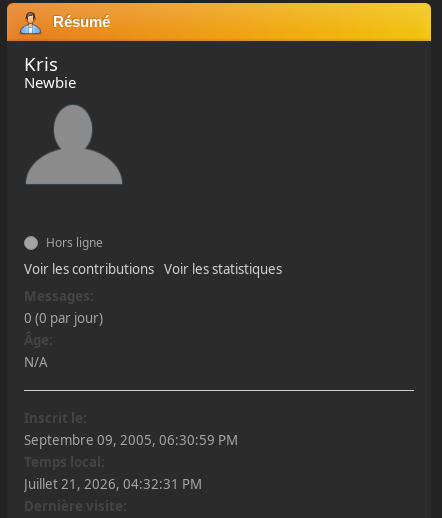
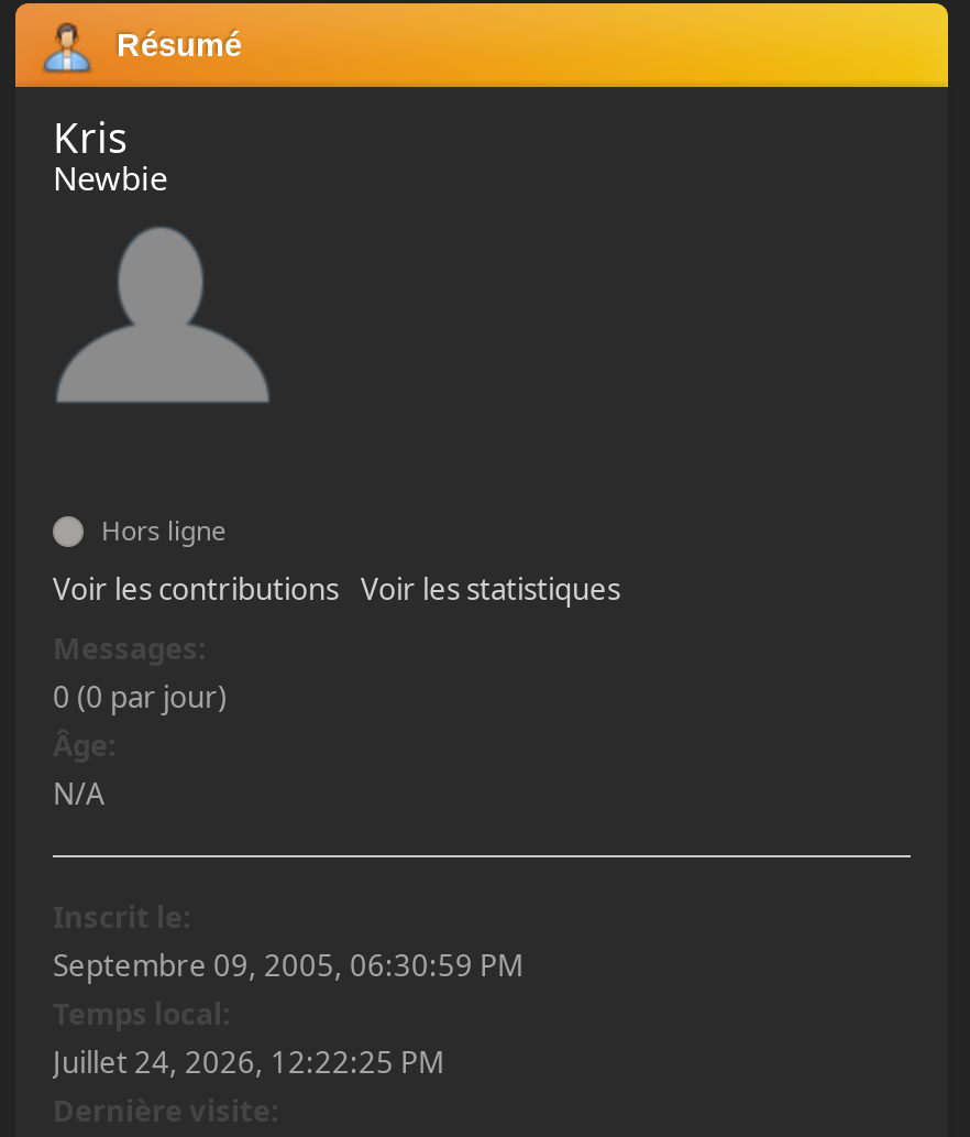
- Juillet 21, 2026, 04:32:31 PM
+ Juillet 24, 2026, 12:22:25 PM
